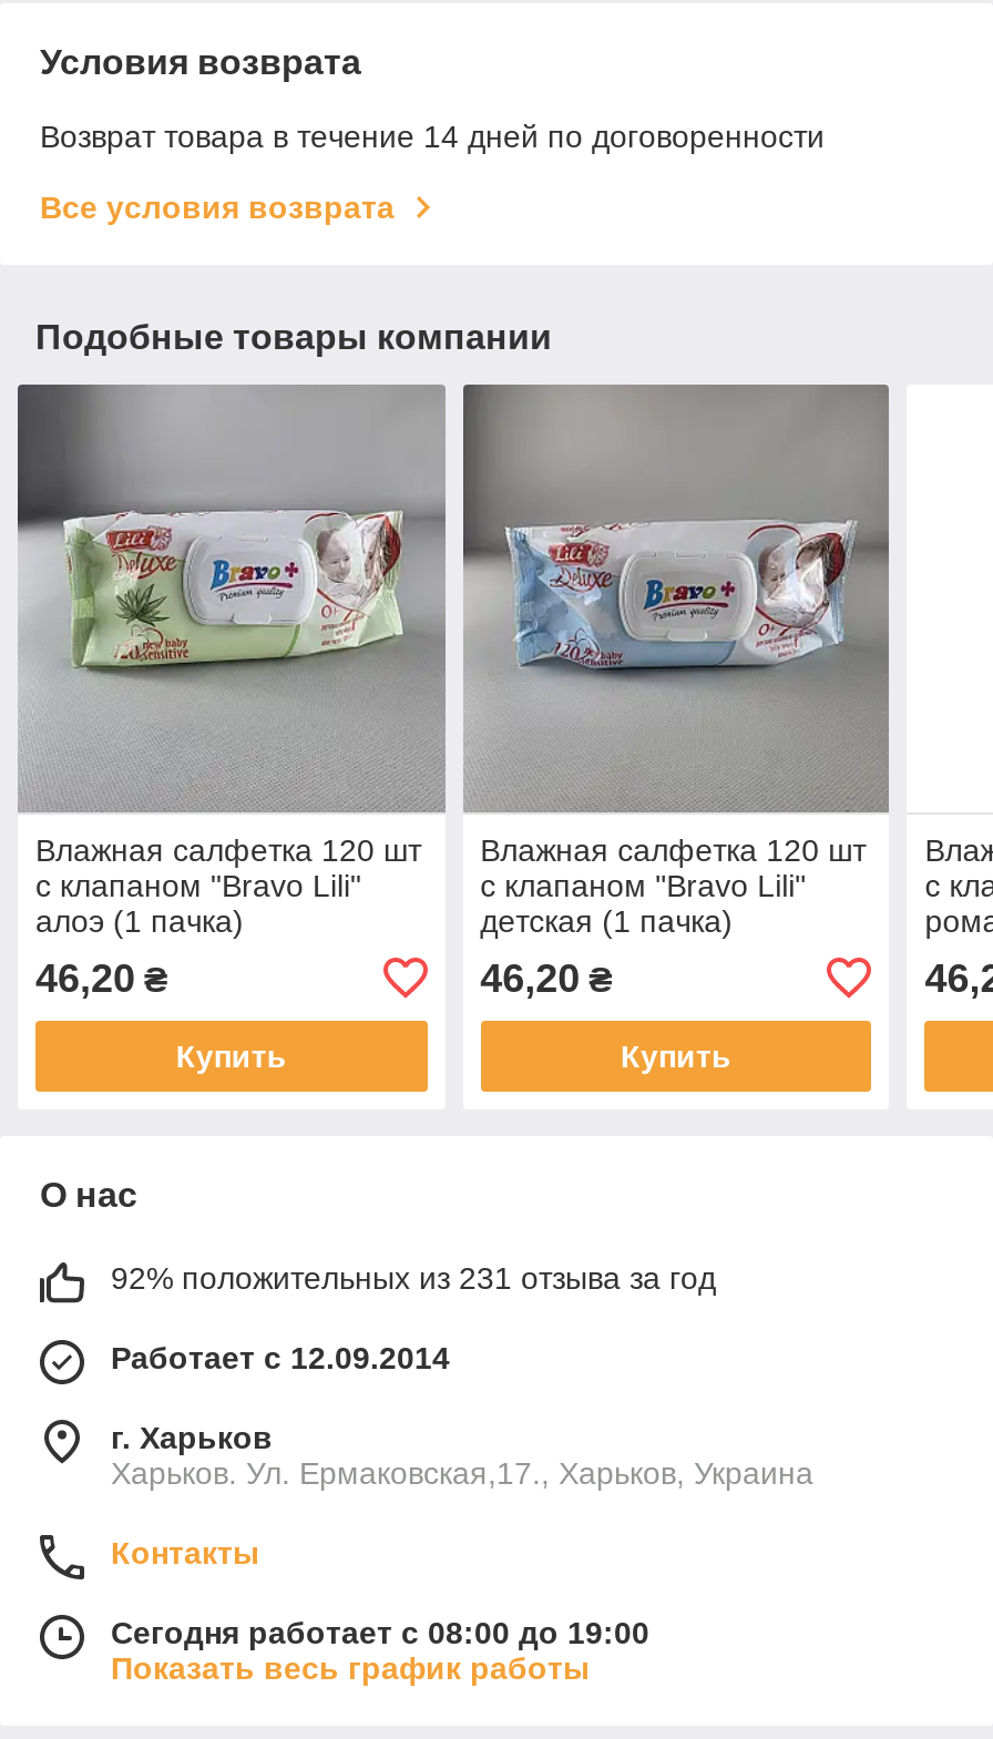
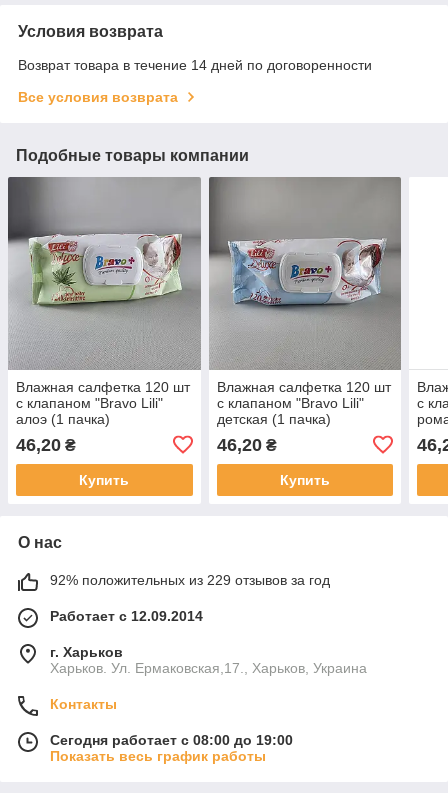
- 92% положительных из 231 отзыва за год
+ 92% положительных из 229 отзывов за год
